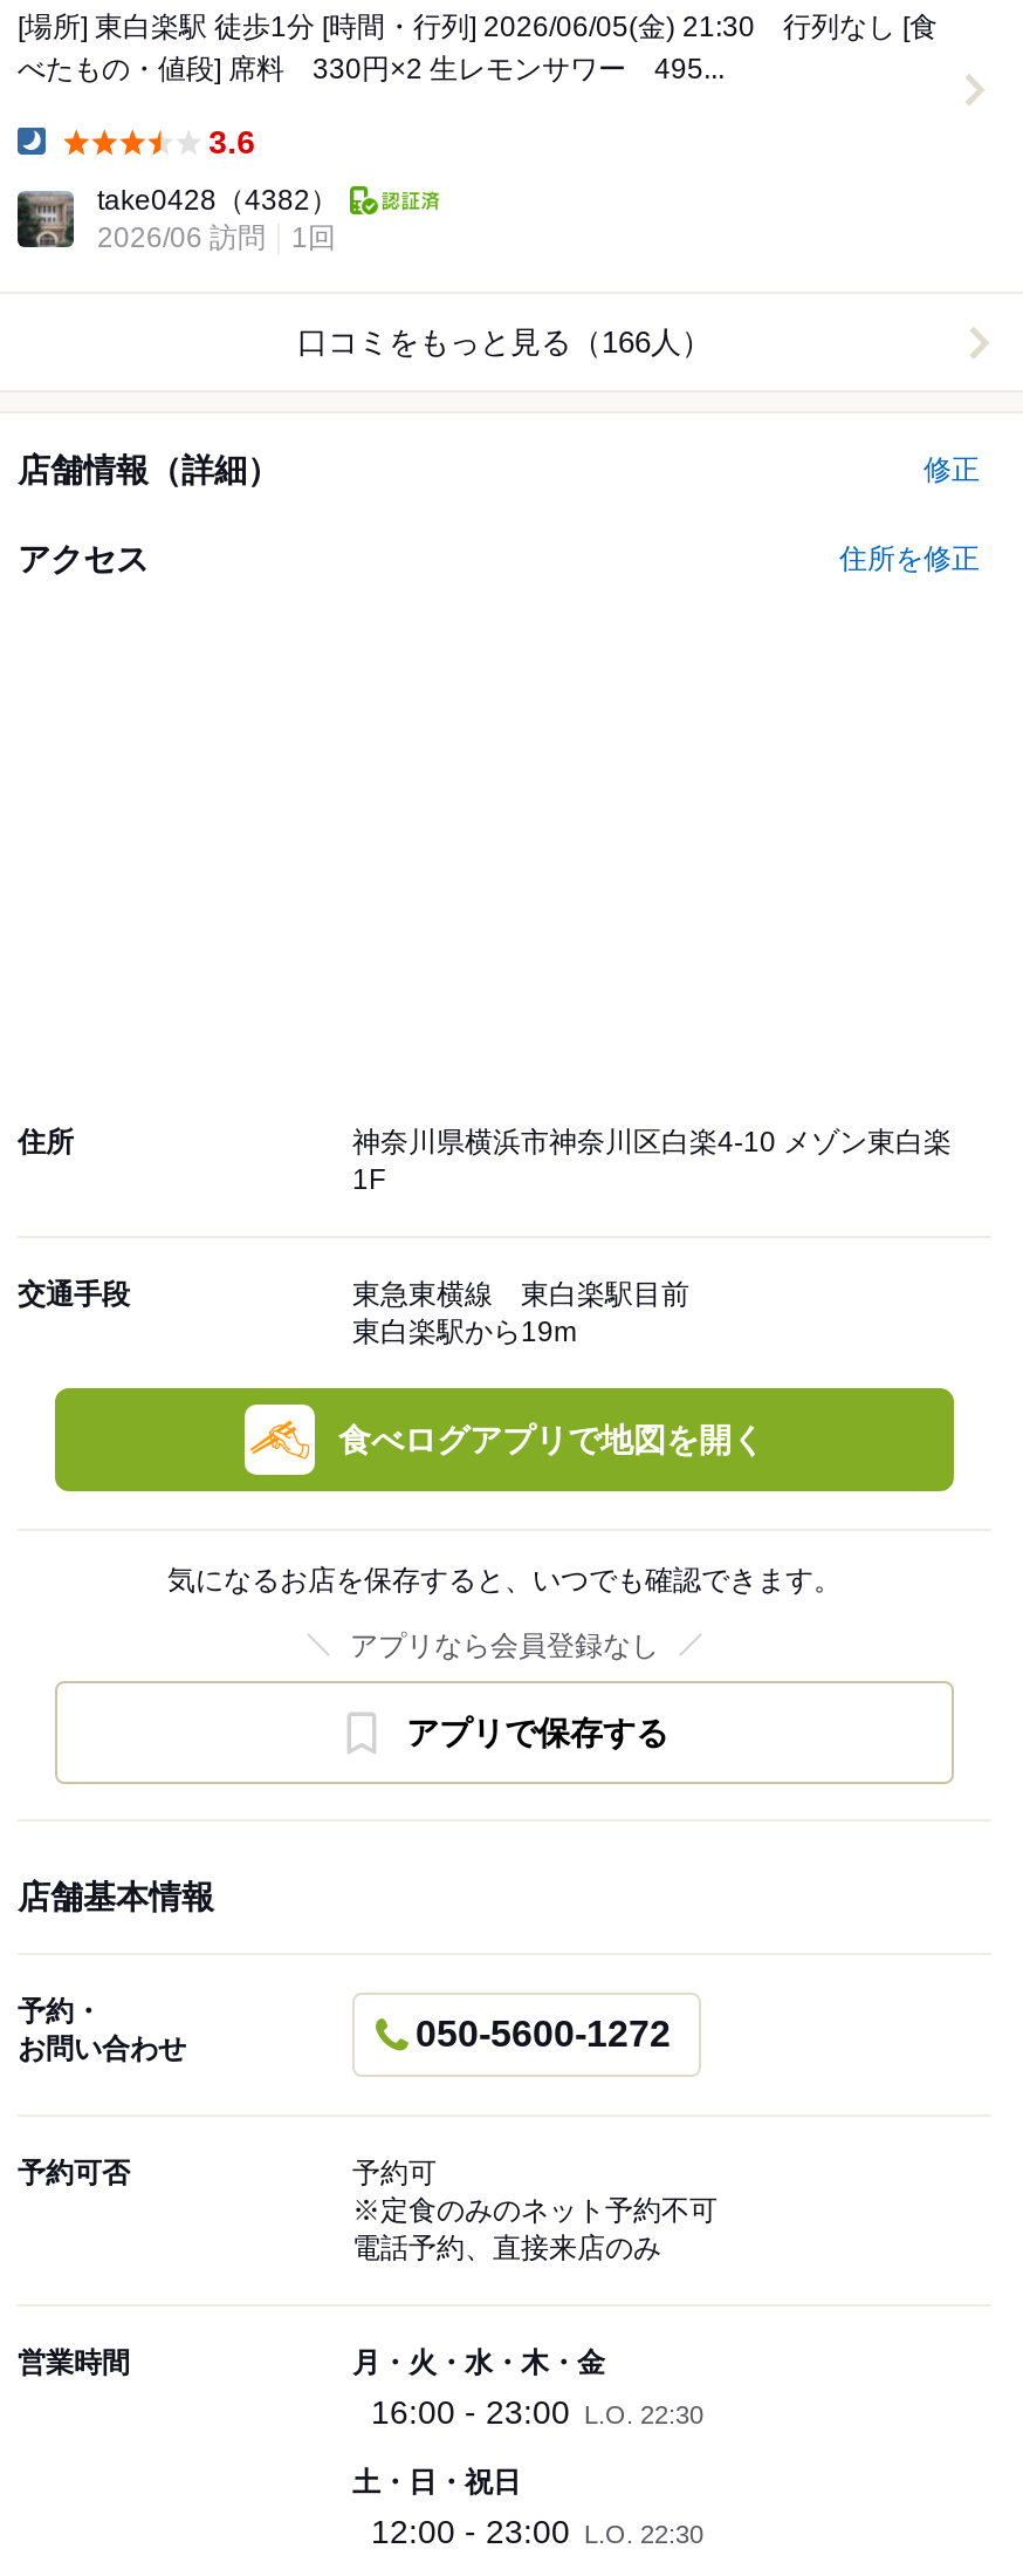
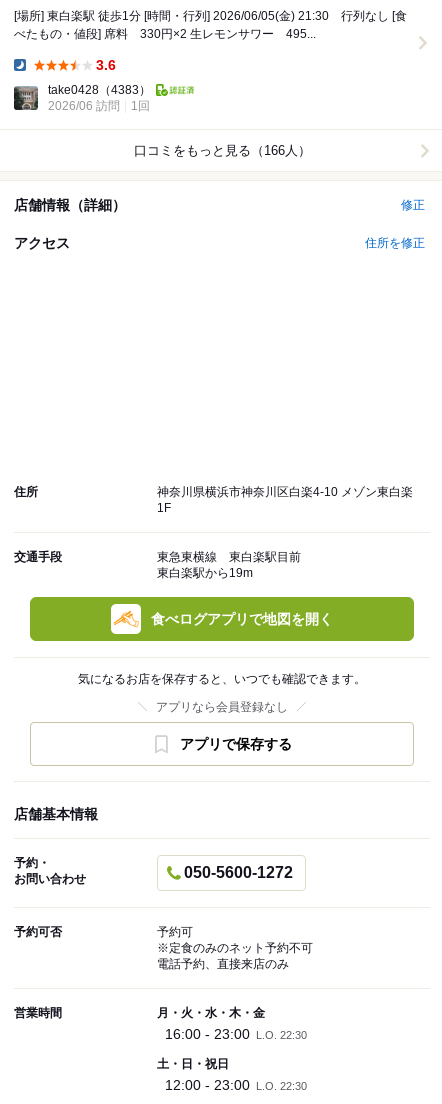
- take0428（4382）
+ take0428（4383）
